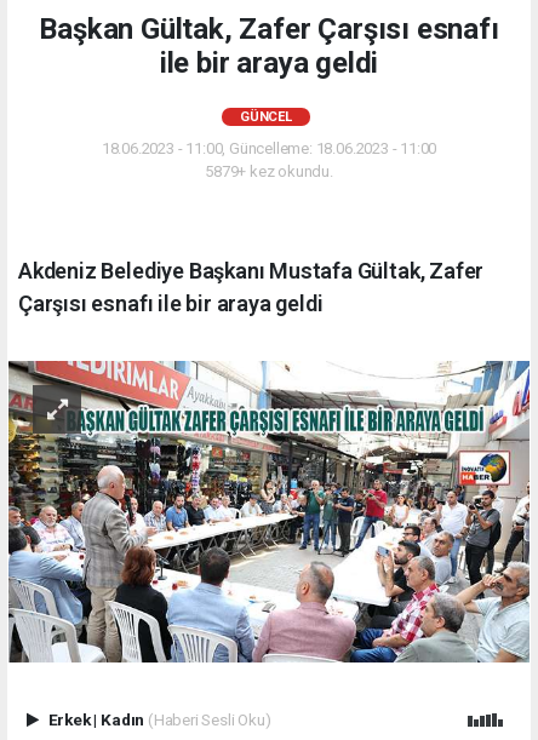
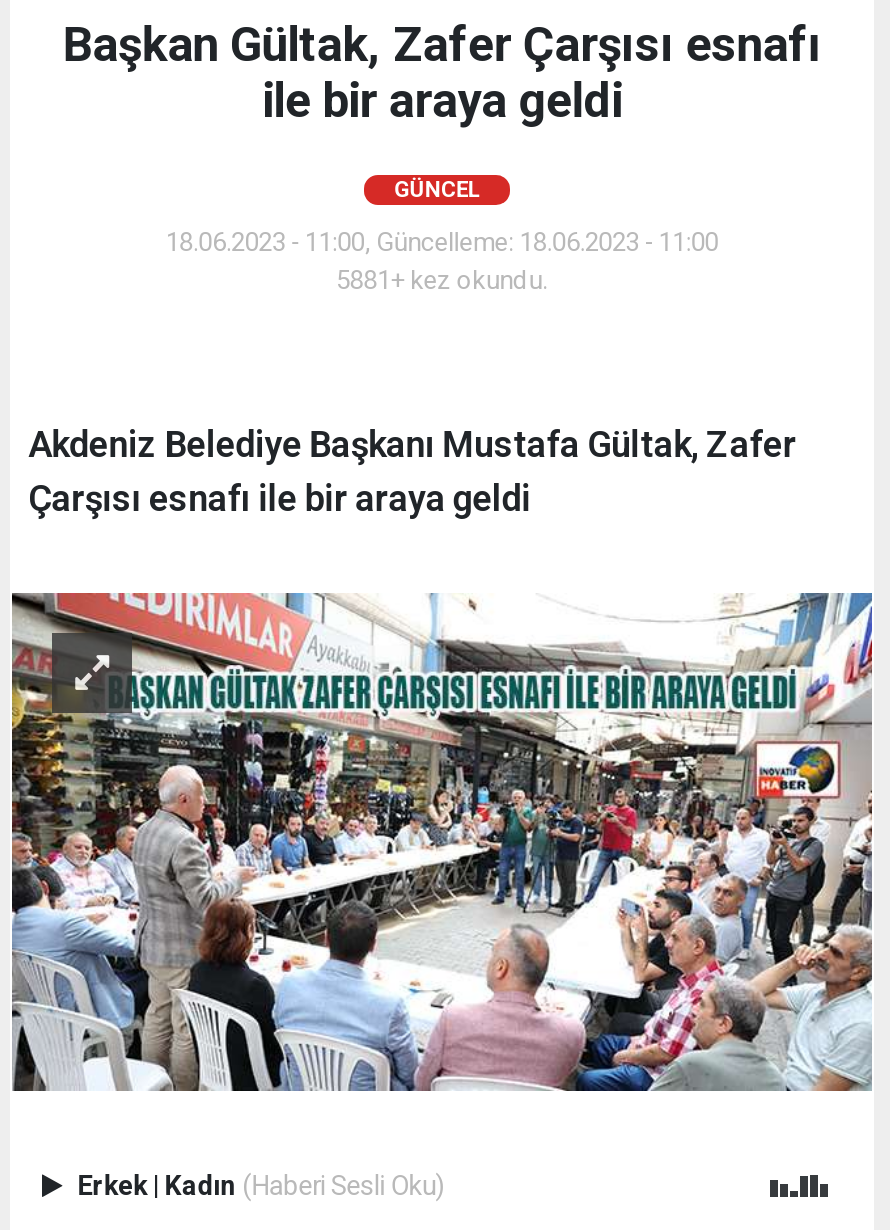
- 5879+ kez okundu.
+ 5881+ kez okundu.
